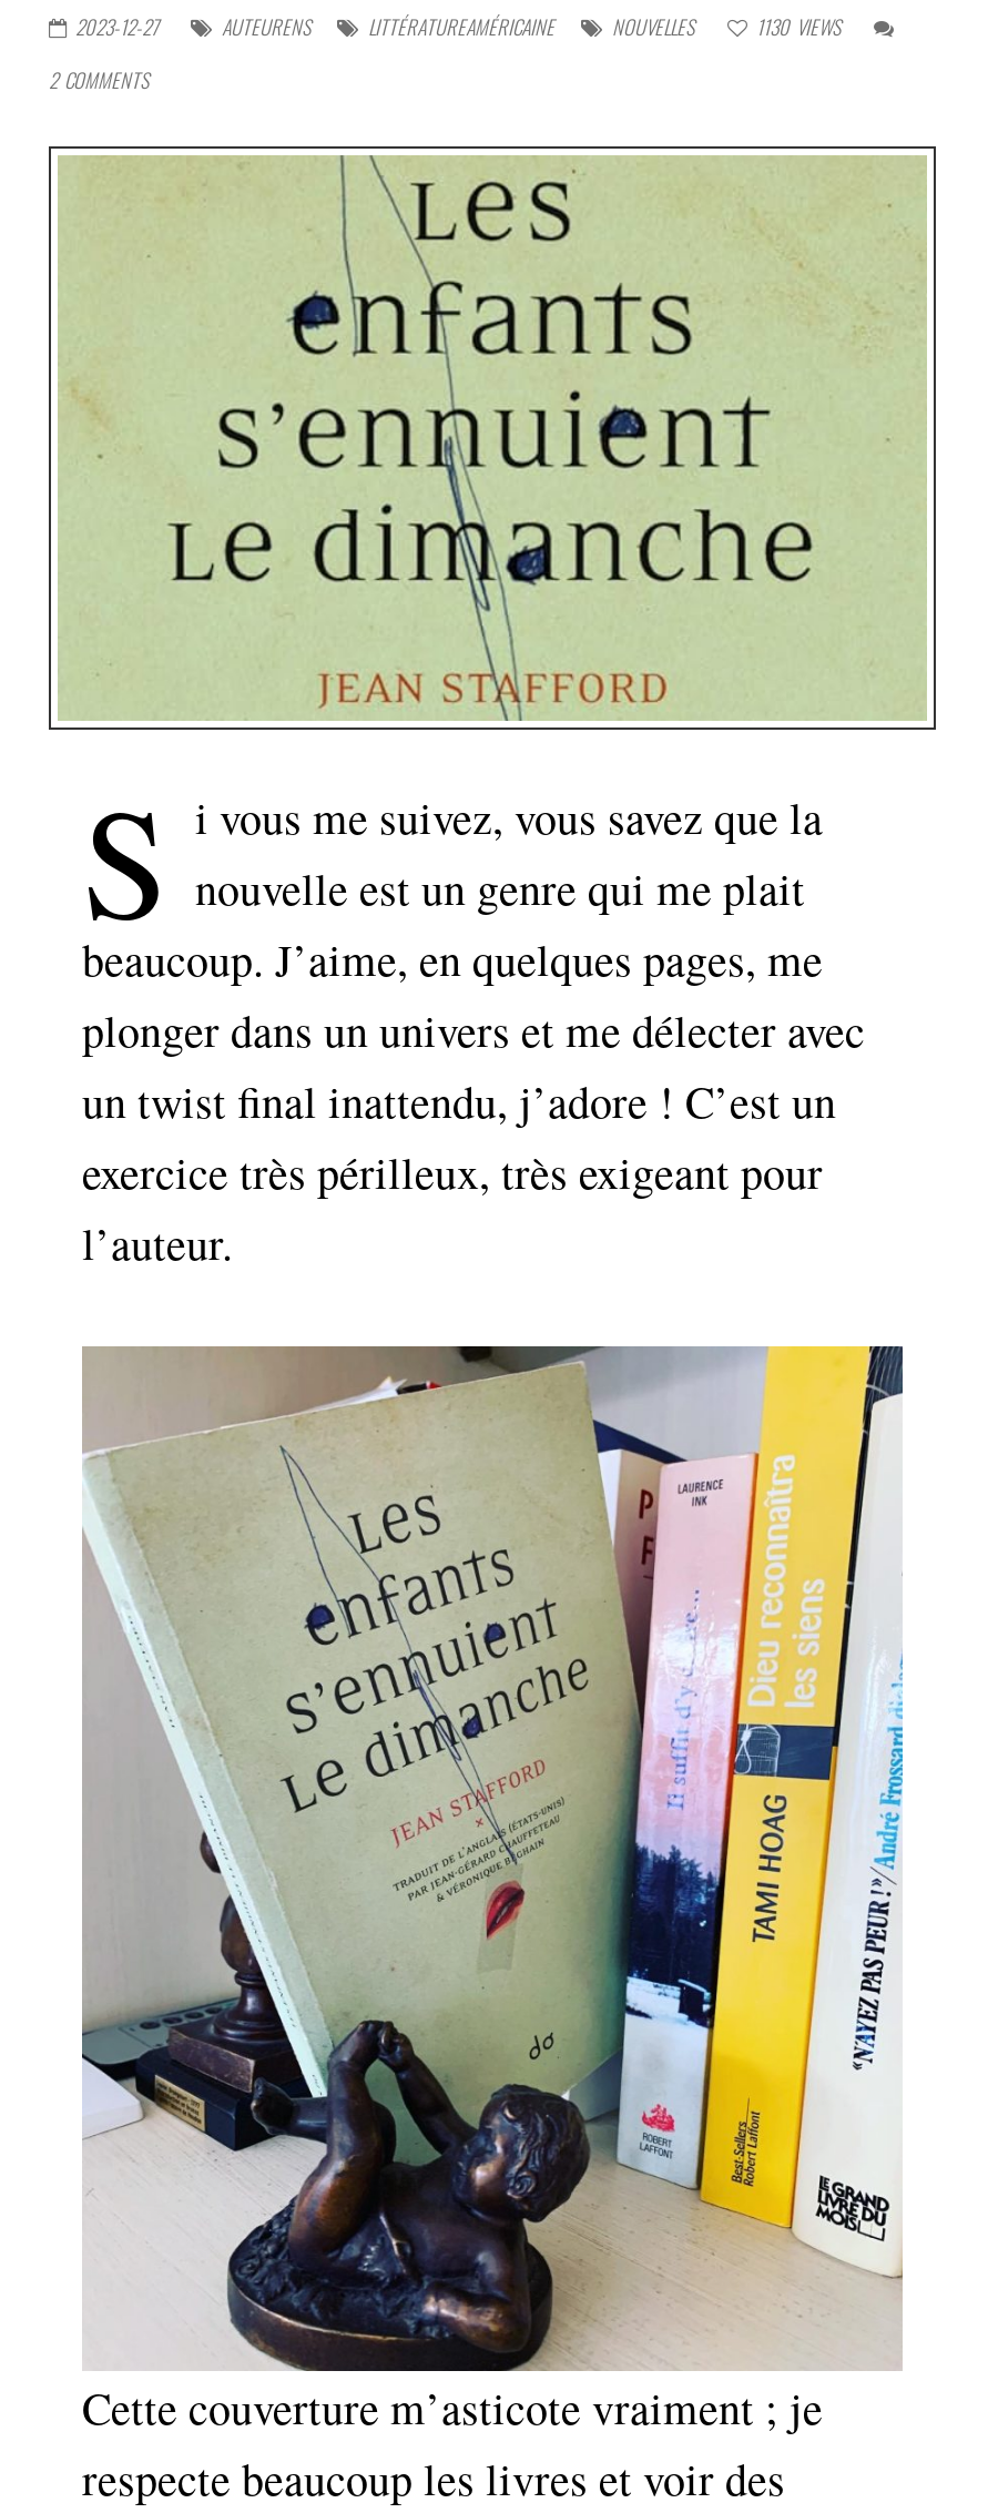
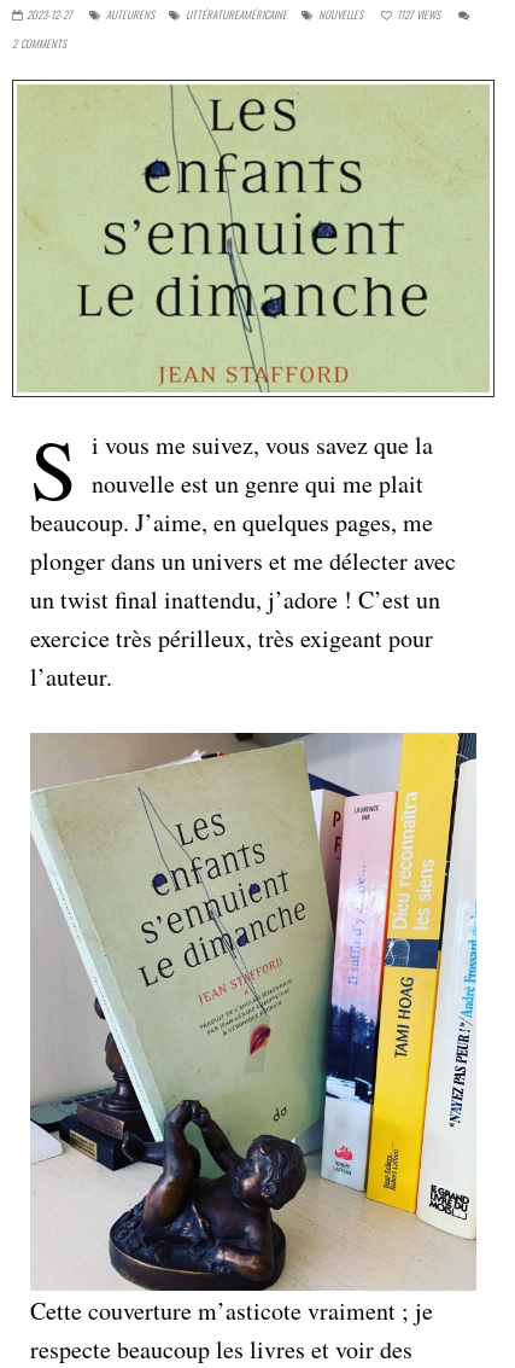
- AUTEURENS LITTÉRATUREAMÉRICAINE NOUVELLES 1130 VIEWS
+ AUTEURENS LITTÉRATUREAMÉRICAINE NOUVELLES 1127 VIEWS
